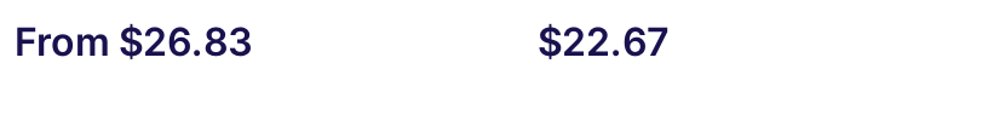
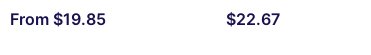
- From $26.83
+ From $19.85
